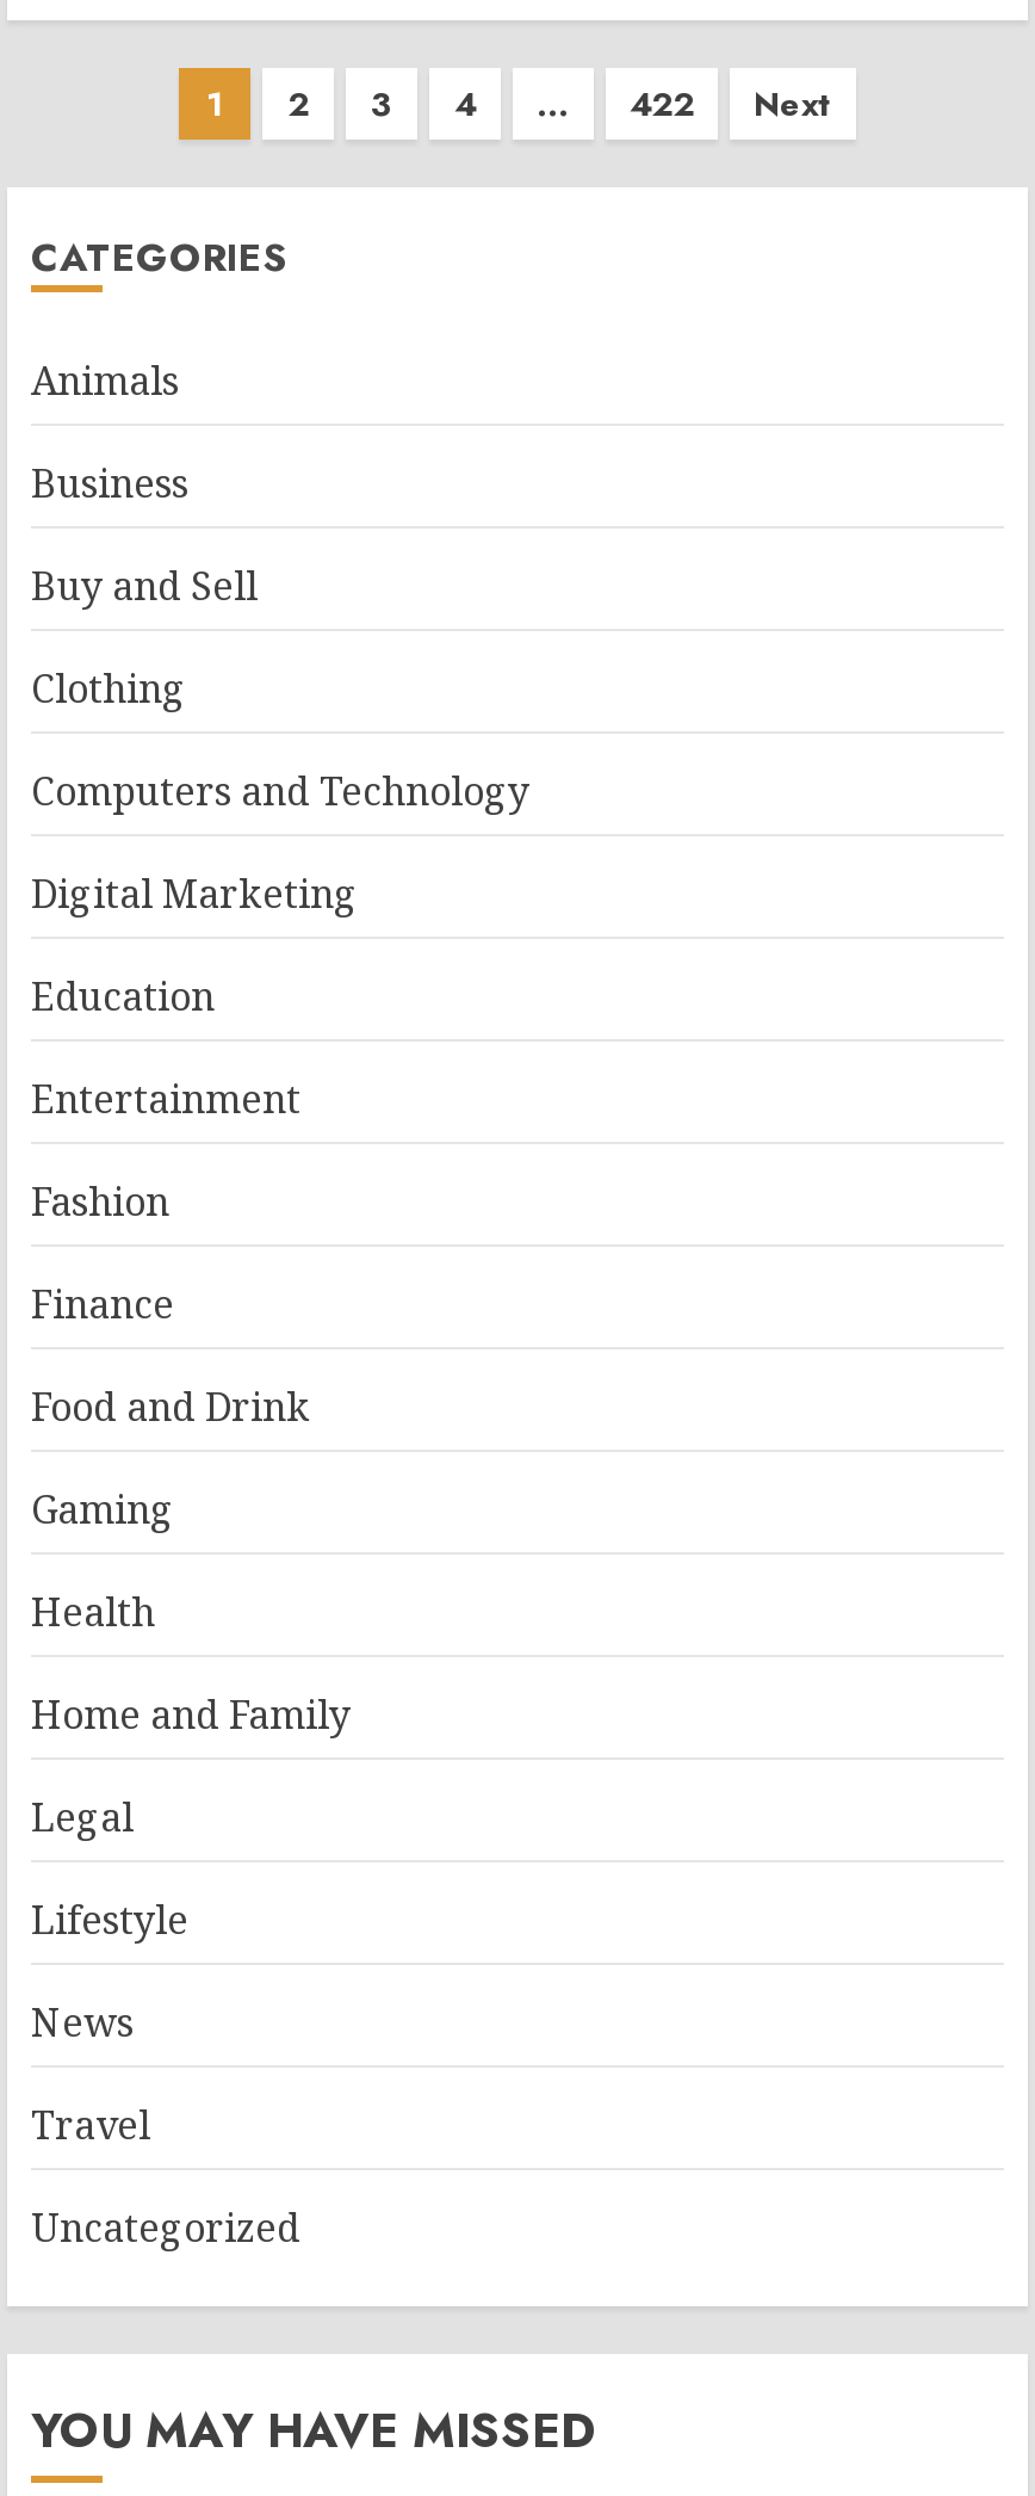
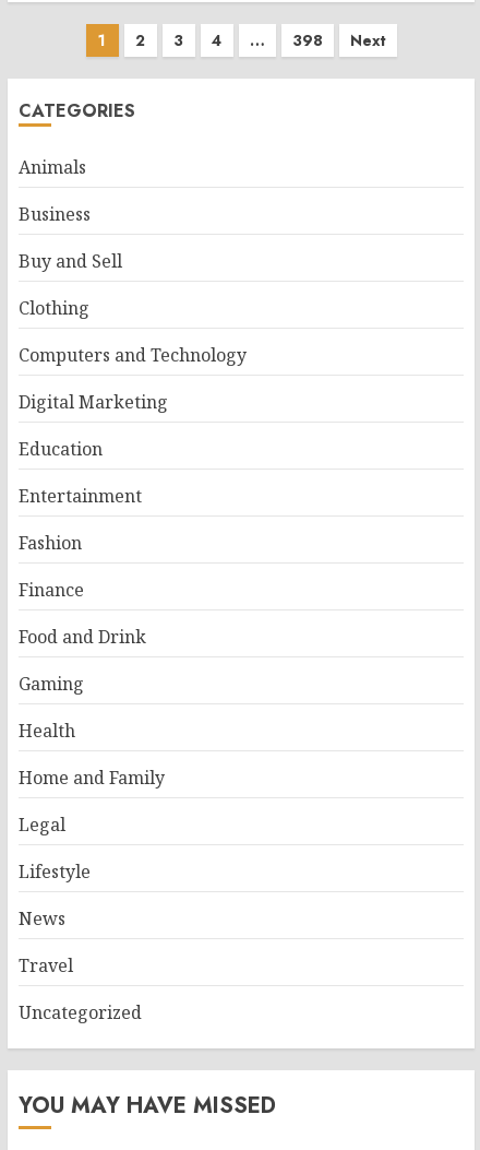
- 422
+ 398
